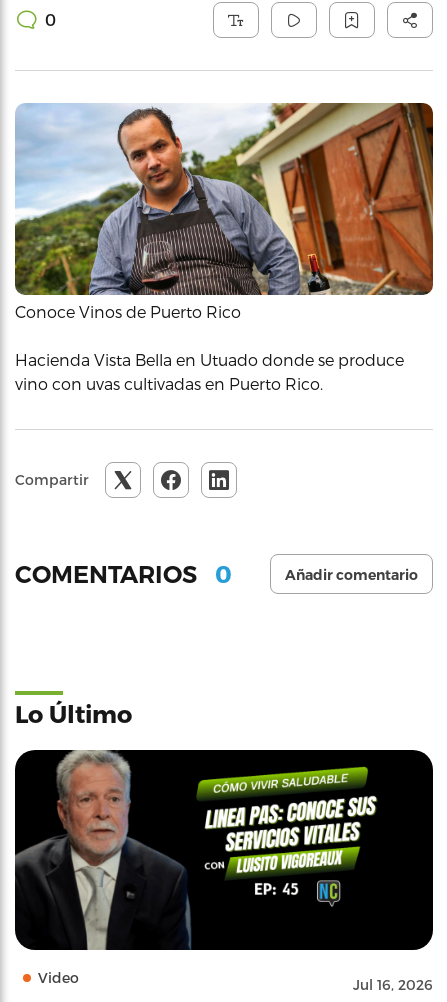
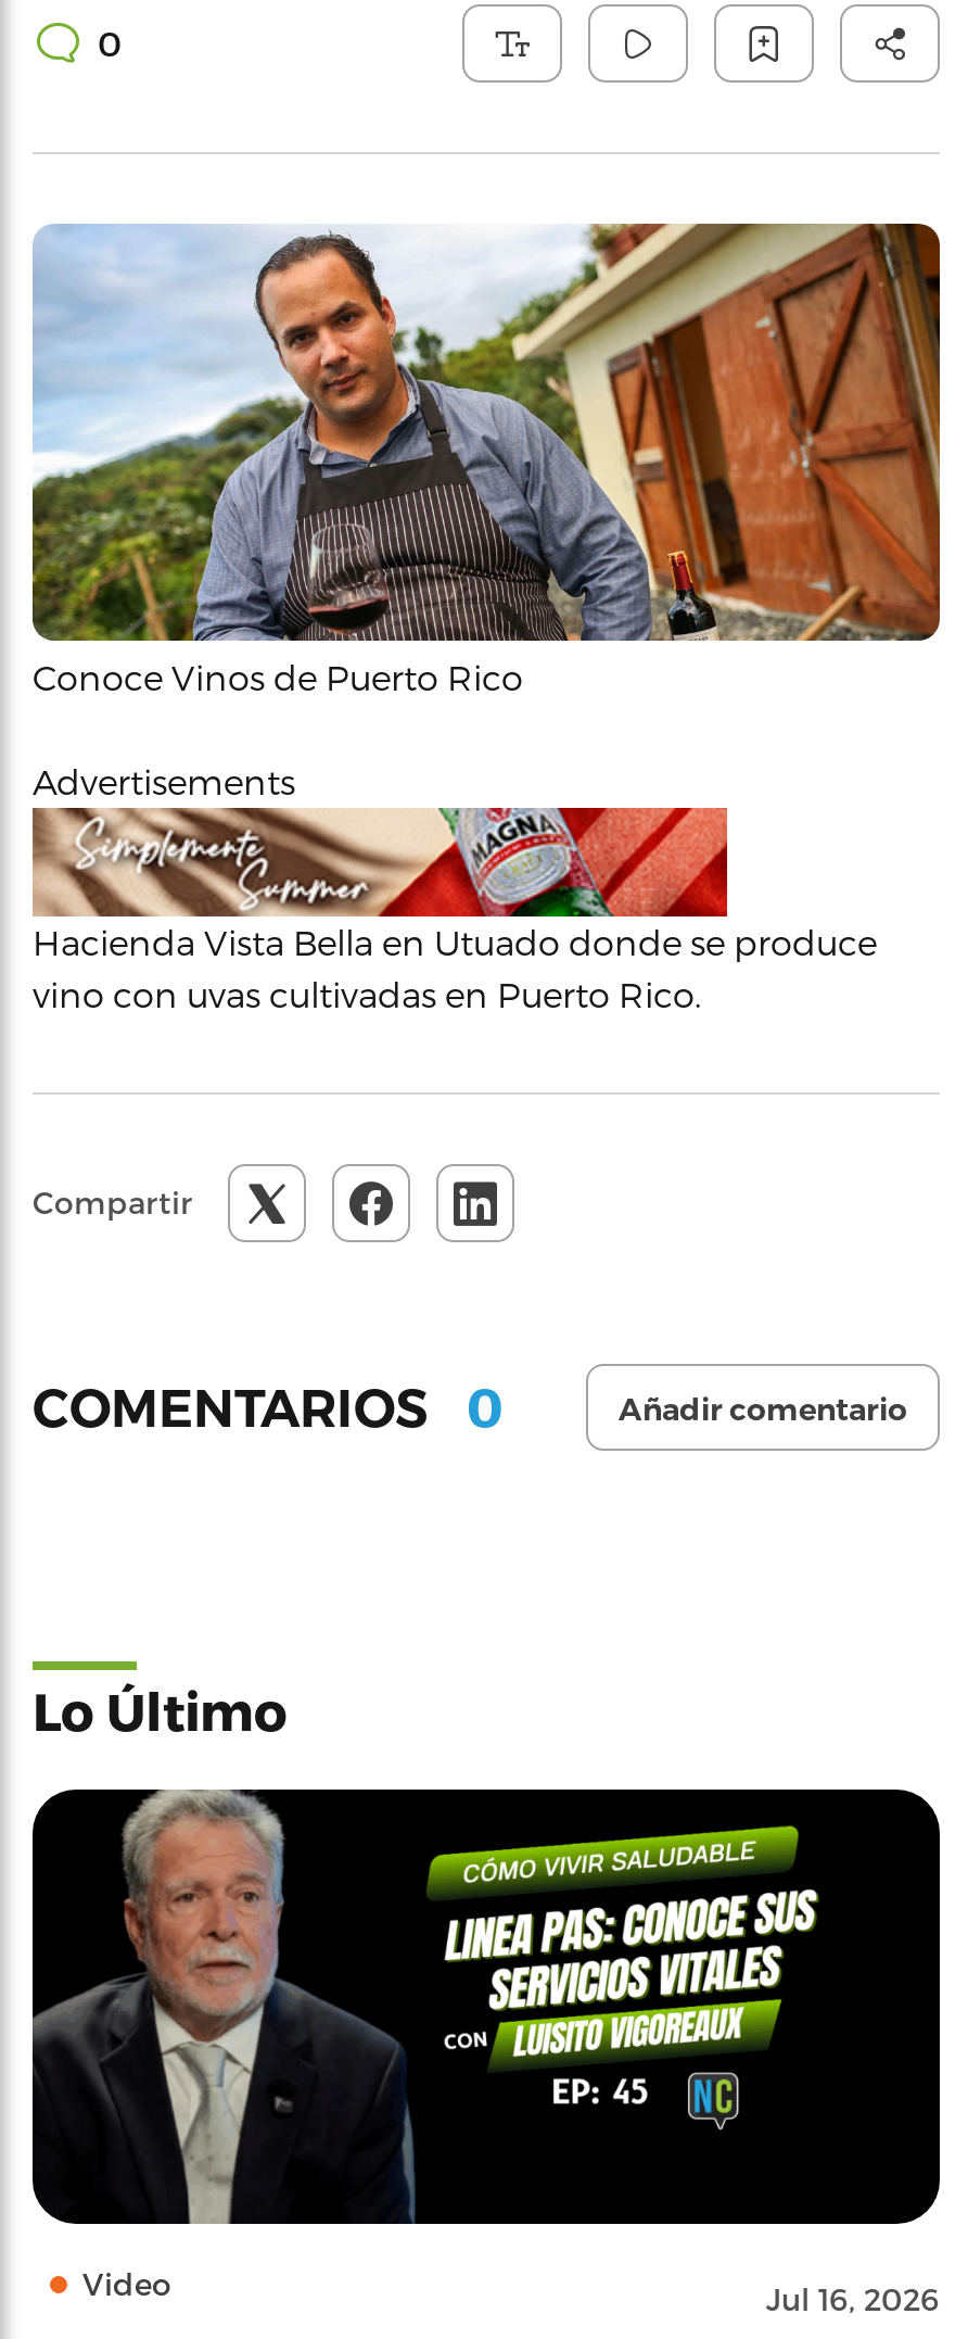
+ [image]

+ Advertisements
